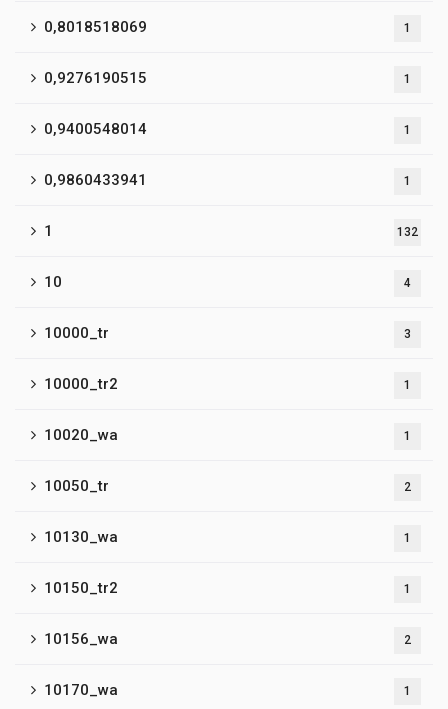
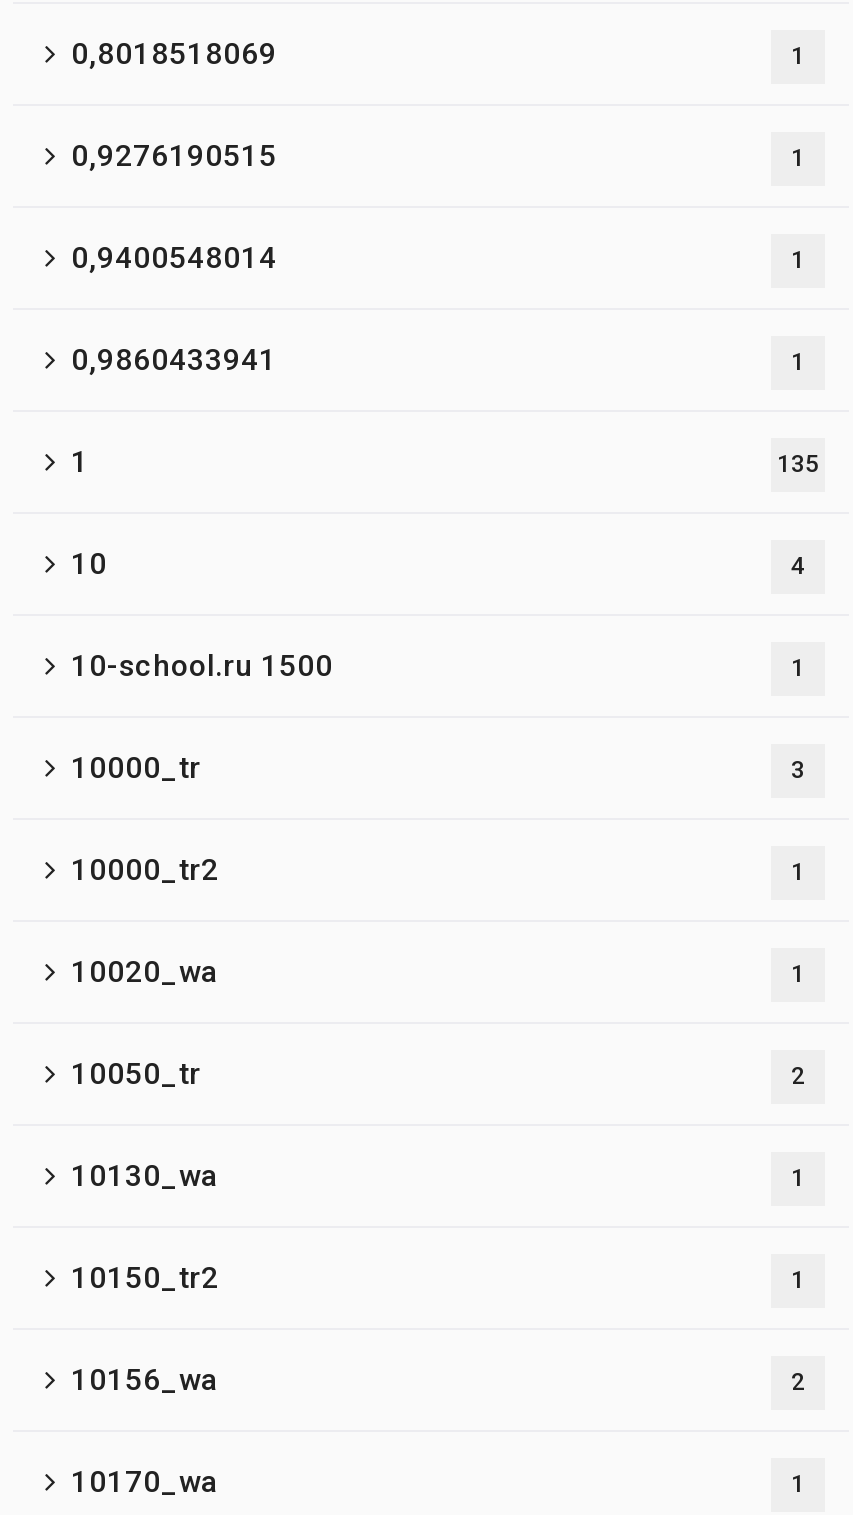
- 132
+ 135

+ 10-school.ru 1500
+ 1
